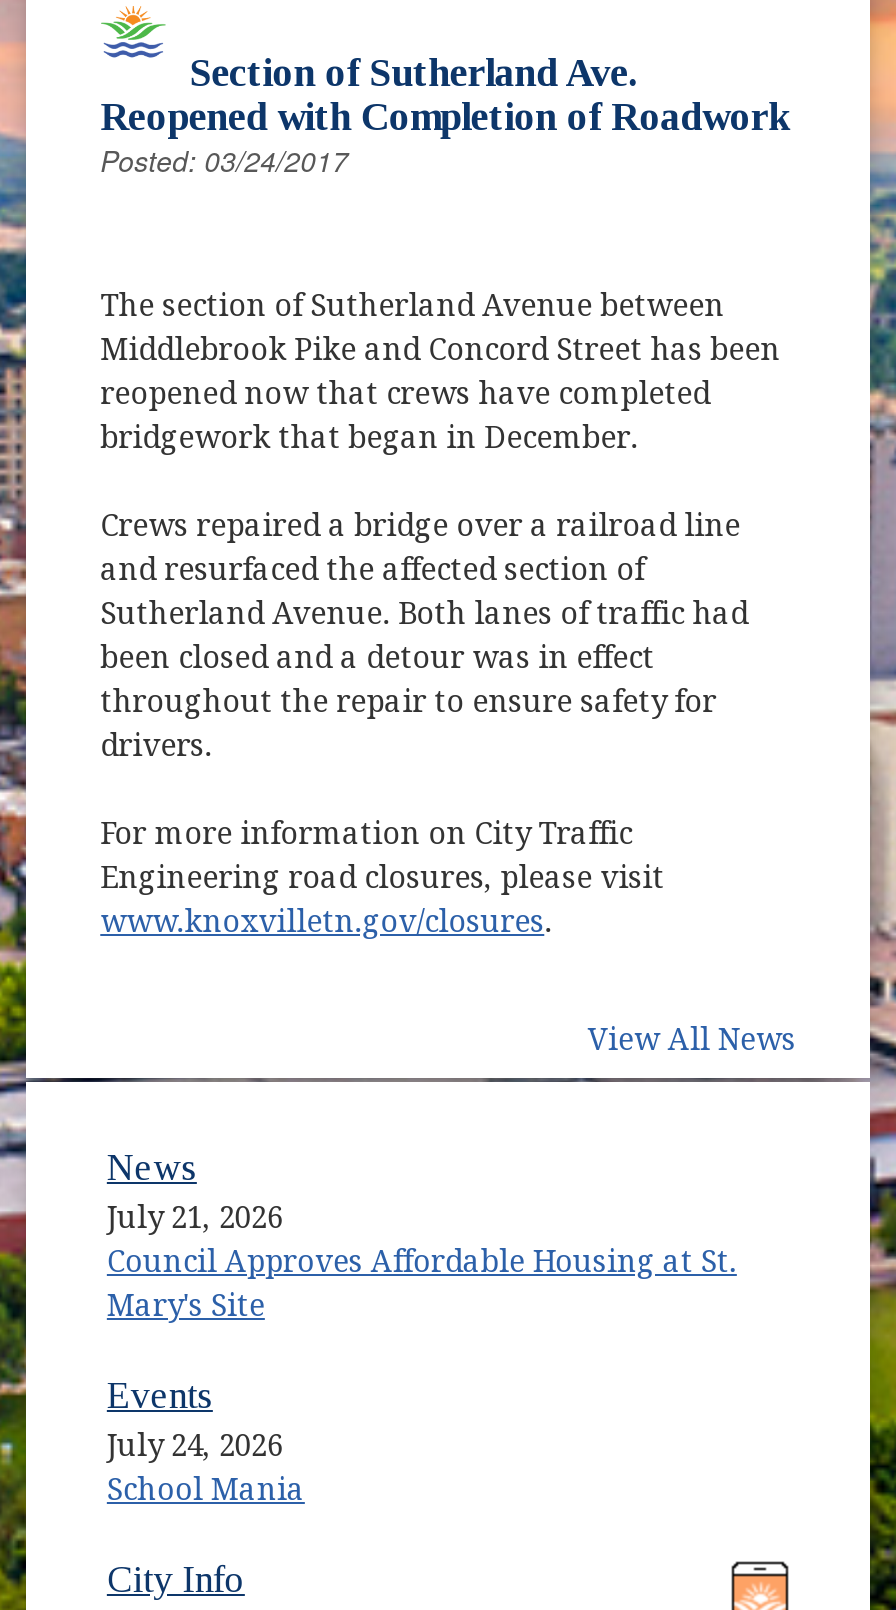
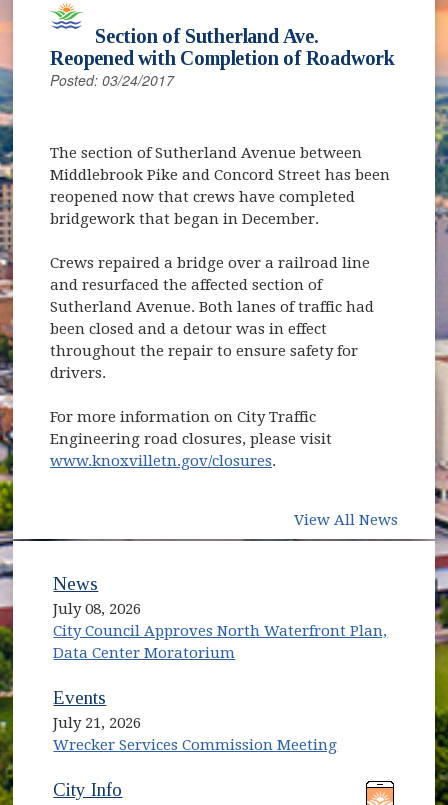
- July 21, 2026
- Council Approves Affordable Housing at St.
- Mary's Site
+ July 08, 2026
+ City Council Approves North Waterfront Plan,
+ Data Center Moratorium

- July 24, 2026
- School Mania
+ July 21, 2026
+ Wrecker Services Commission Meeting
